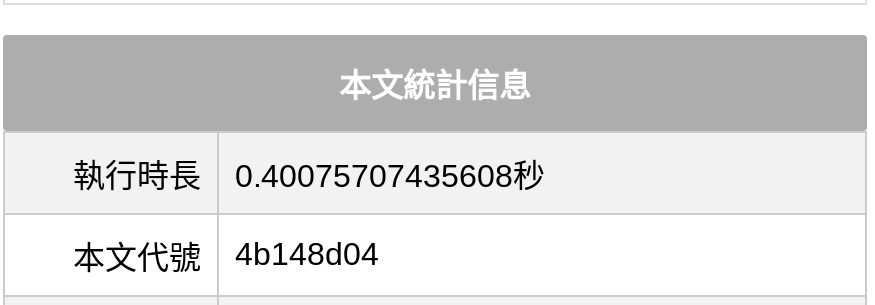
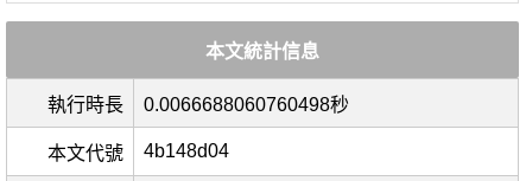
- 執行時長 0.40075707435608秒
+ 執行時長 0.0066688060760498秒
